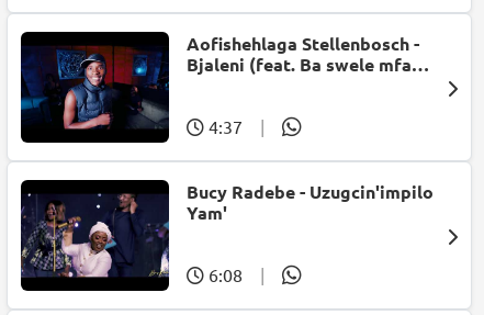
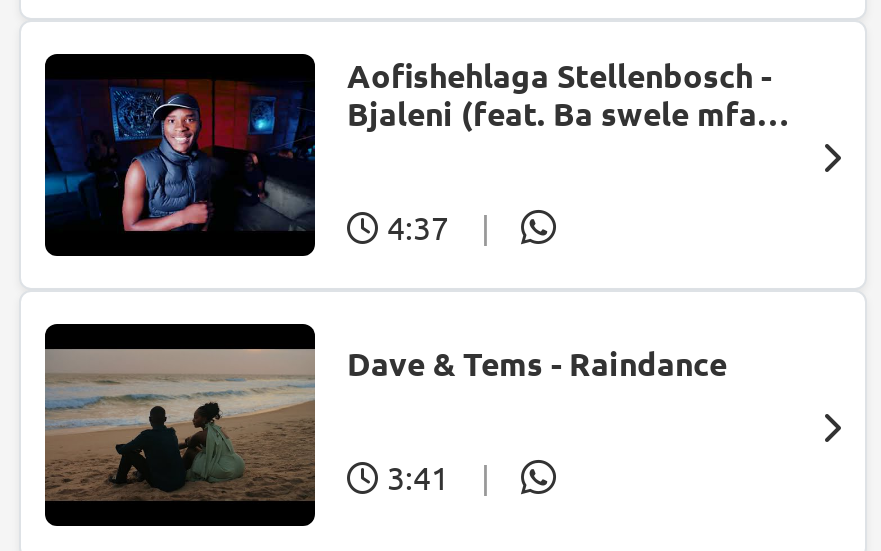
- [image]
- Bucy Radebe - Uzugcin'impilo
- Yam'
+ [image]
+ Dave & Tems - Raindance

- 6:08
+ 3:41
